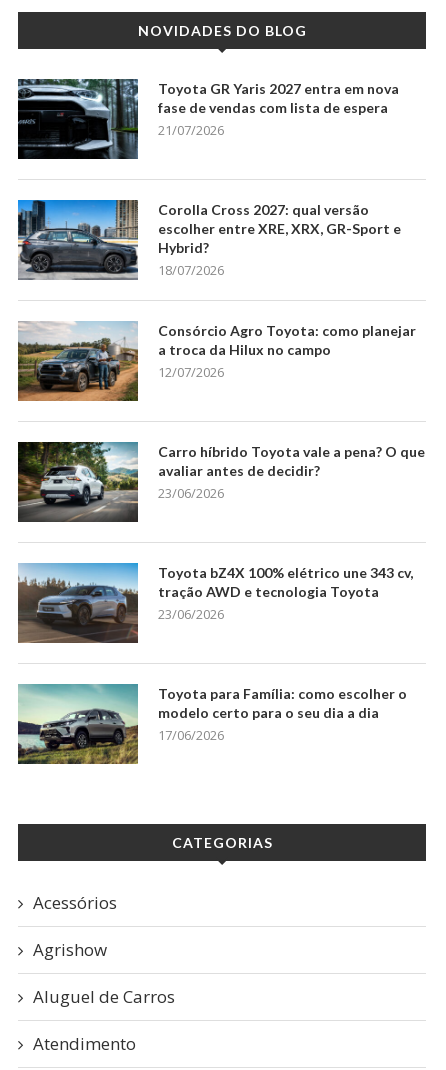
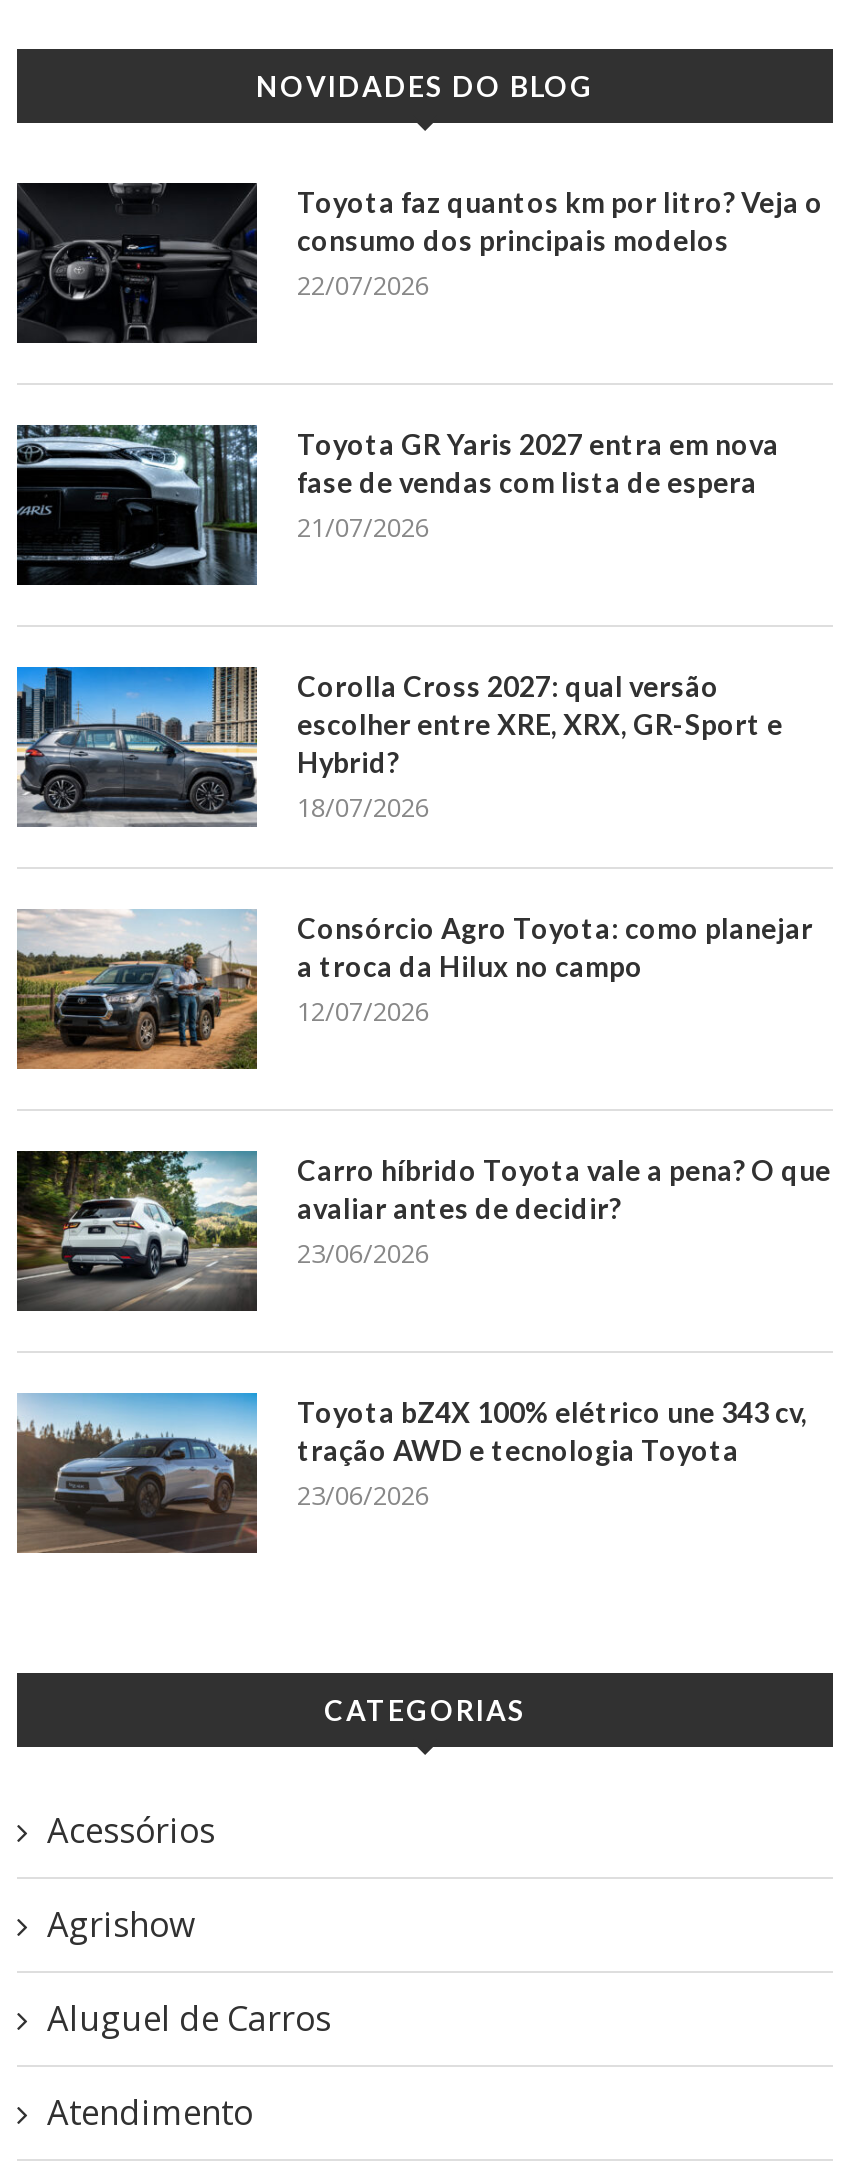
+ [image]
+ Toyota faz quantos km por litro? Veja o
+ consumo dos principais modelos
+ 22/07/2026

moved down: [image] | Toyota GR Yaris 2027 entra em nova | fase de vendas com lista de espera | ... | tração AWD e tecnologia Toyota | 23/06/2026

- [image]
- Toyota para Família: como escolher o
- modelo certo para o seu dia a dia
- 17/06/2026
